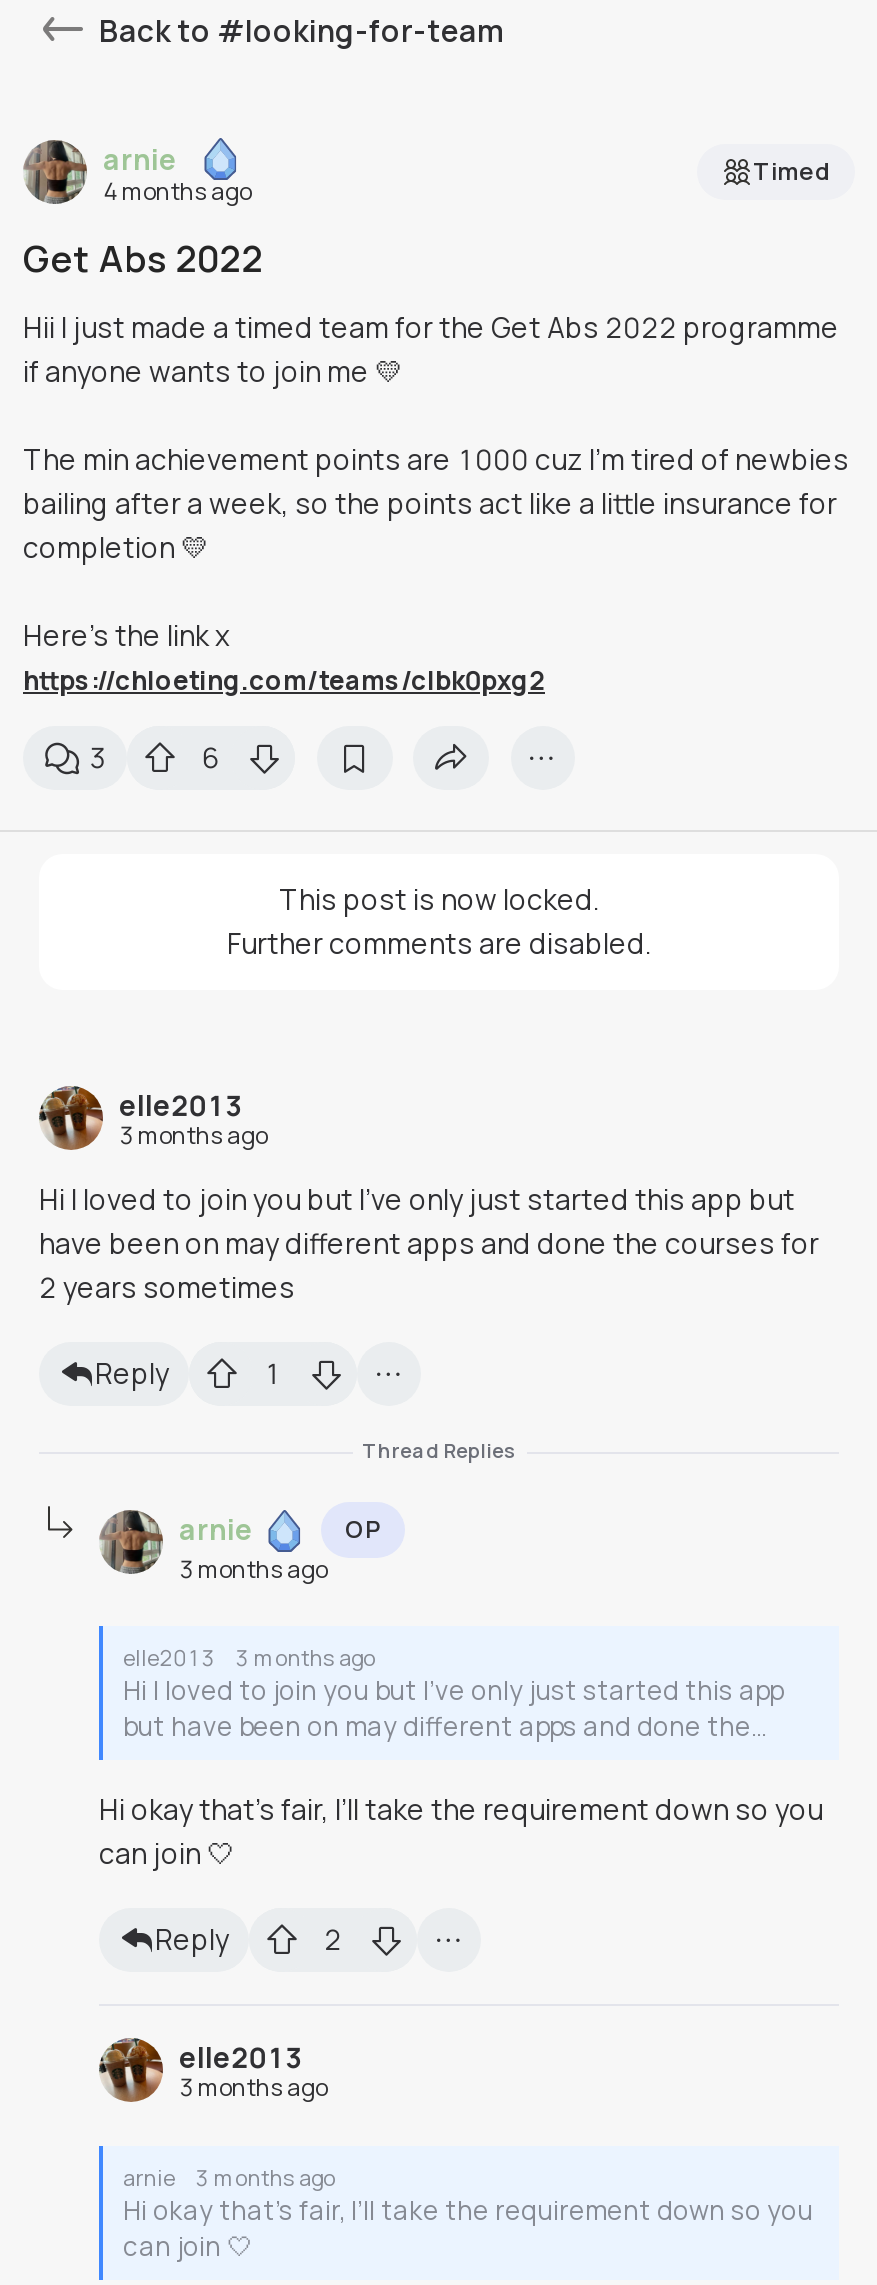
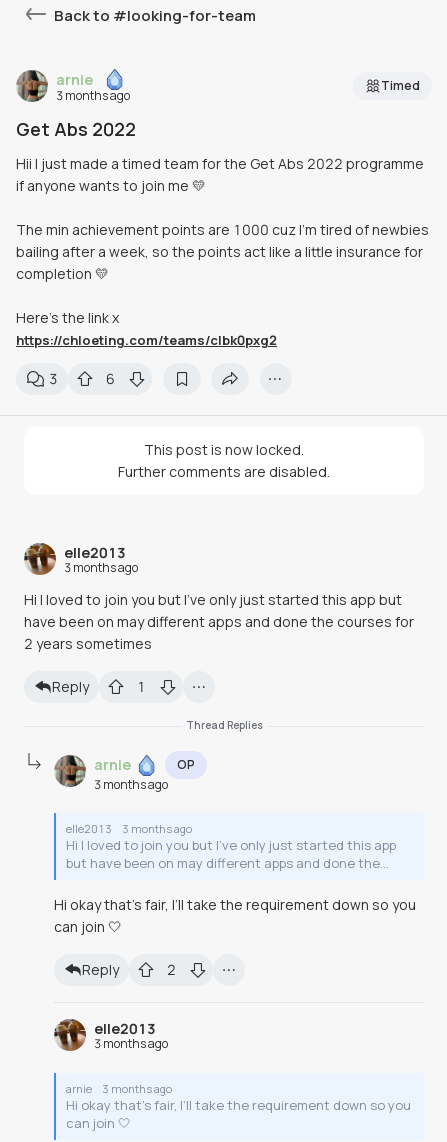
- 4 months ago
+ 3 months ago
